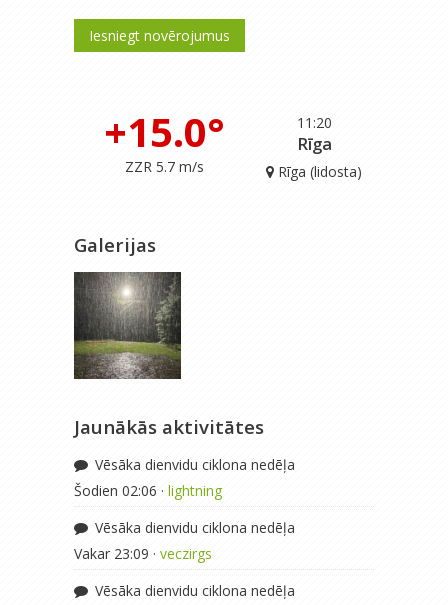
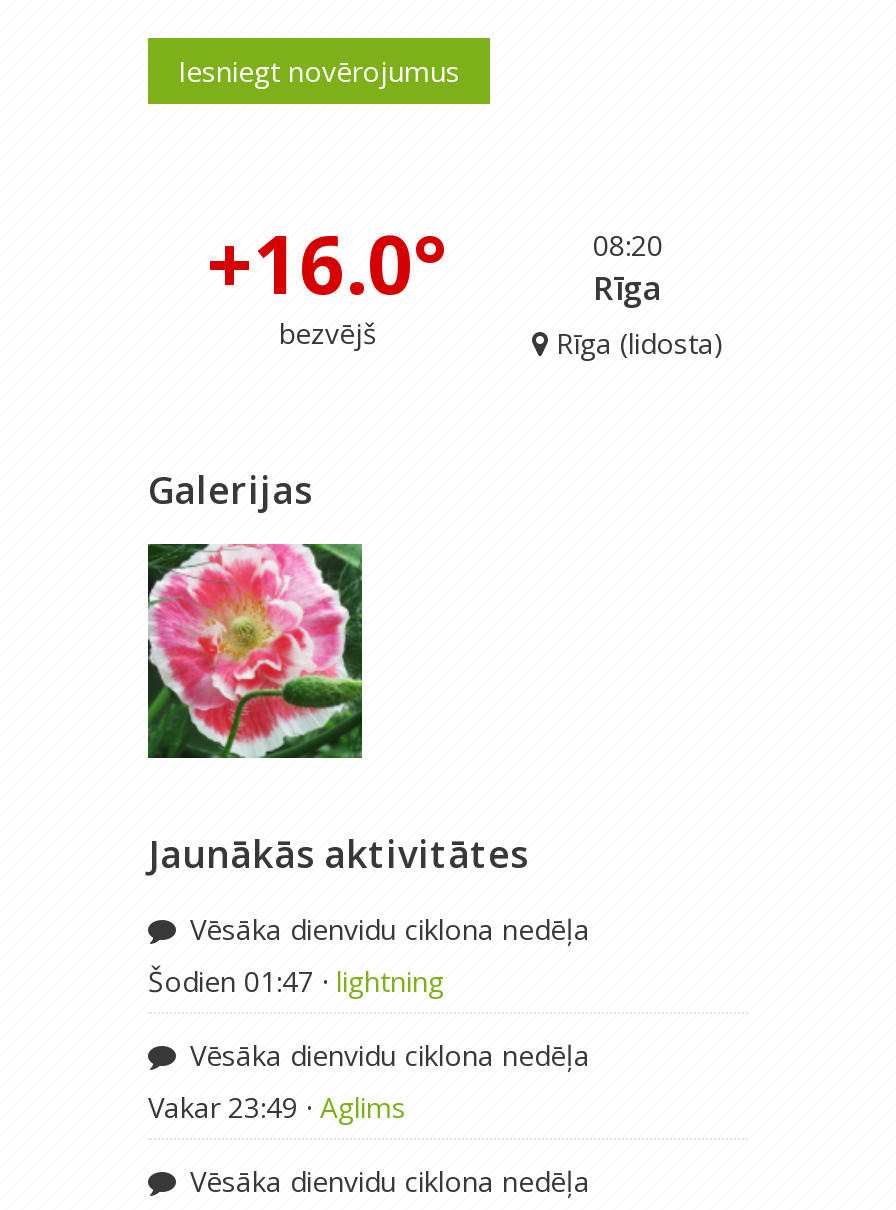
- 11:20
- +15.0°
- ZZR 5.7 m/s
+ 08:20
+ +16.0°
+ bezvējš

- [image]
+ [image]

- Šodien 02:06 · lightning
+ Šodien 01:47 · lightning

- Vakar 23:09 · veczirgs
+ Vakar 23:49 · Aglims
